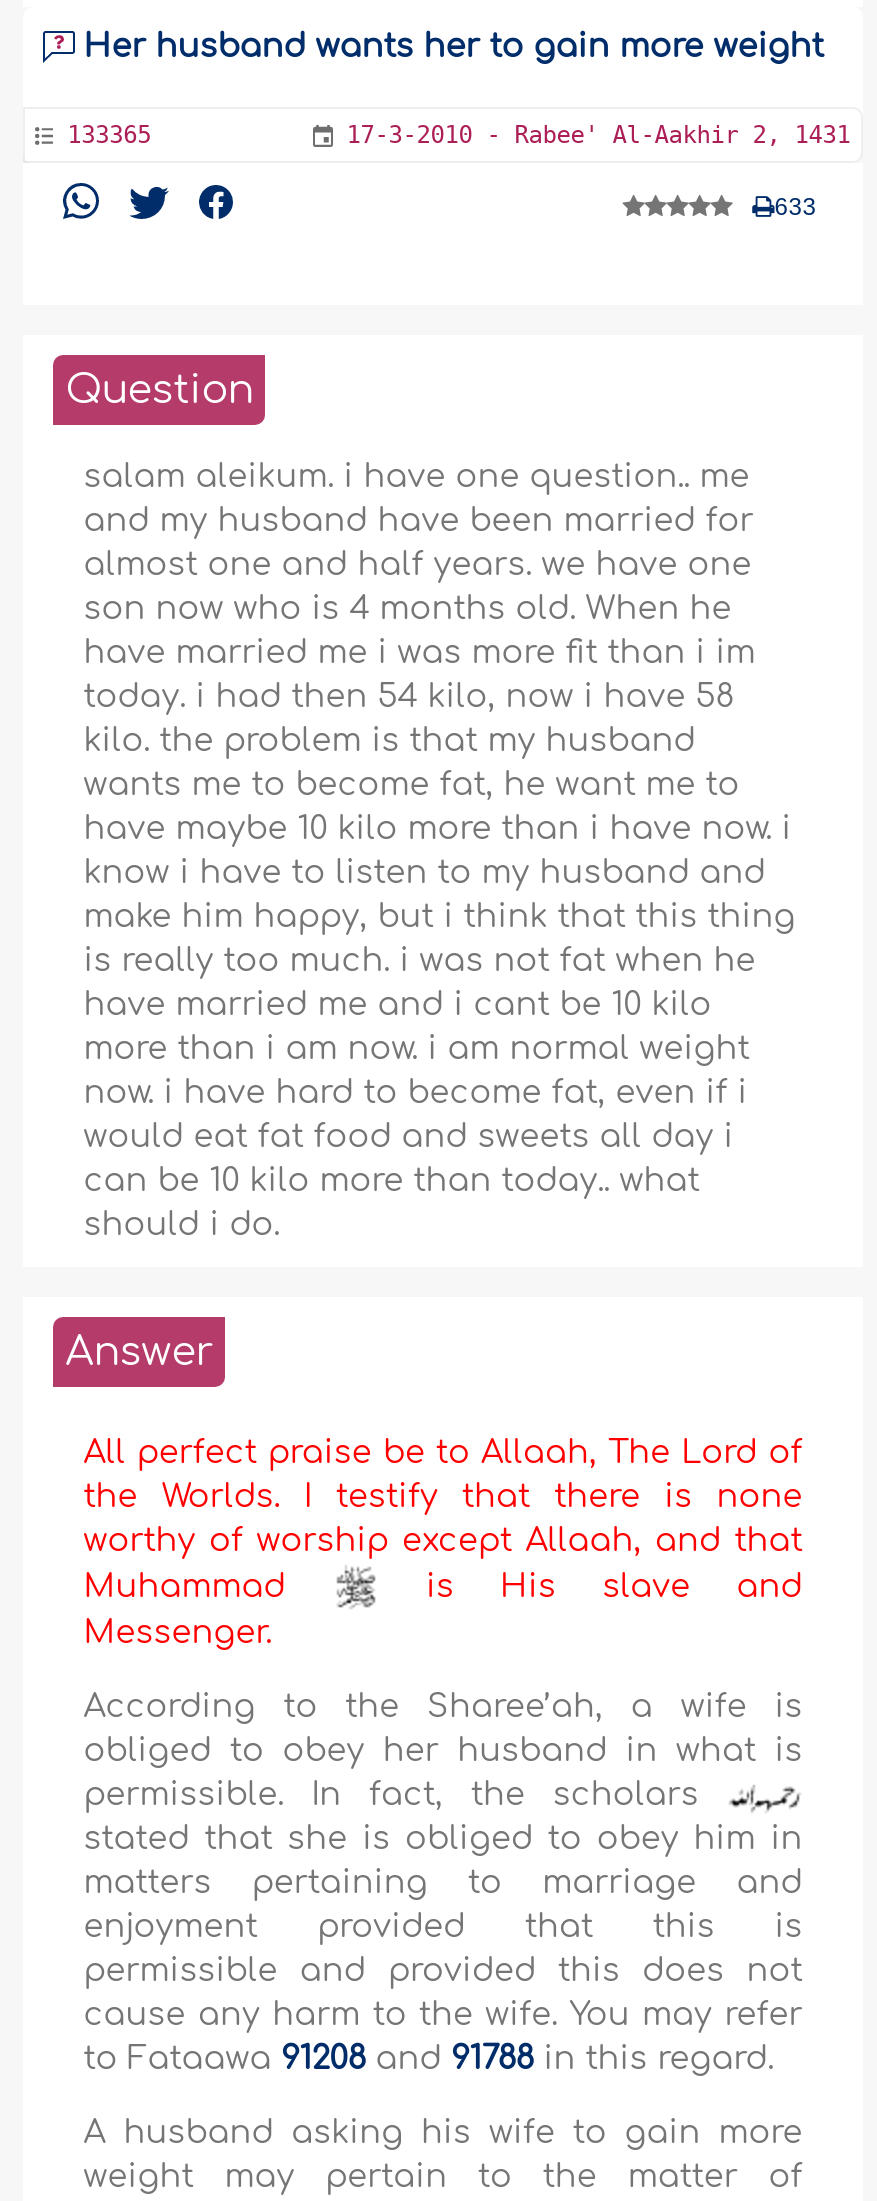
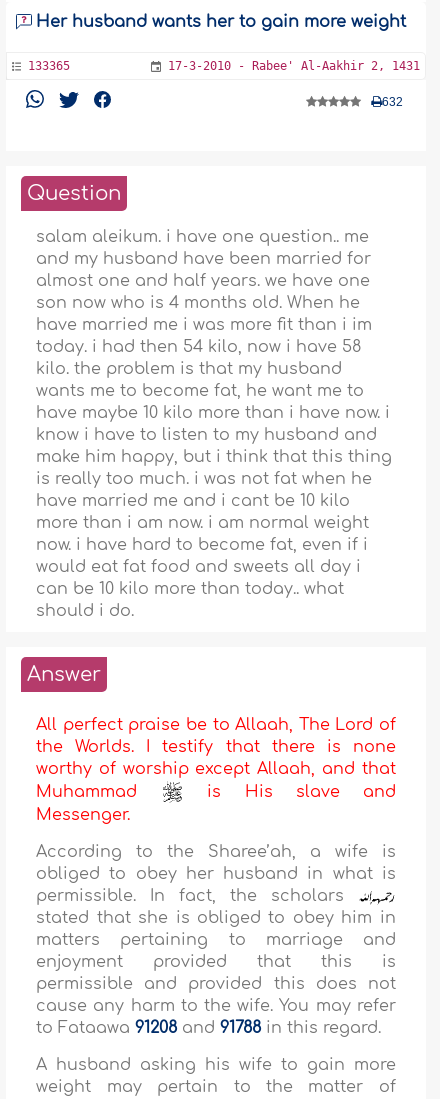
- 633
+ 632
